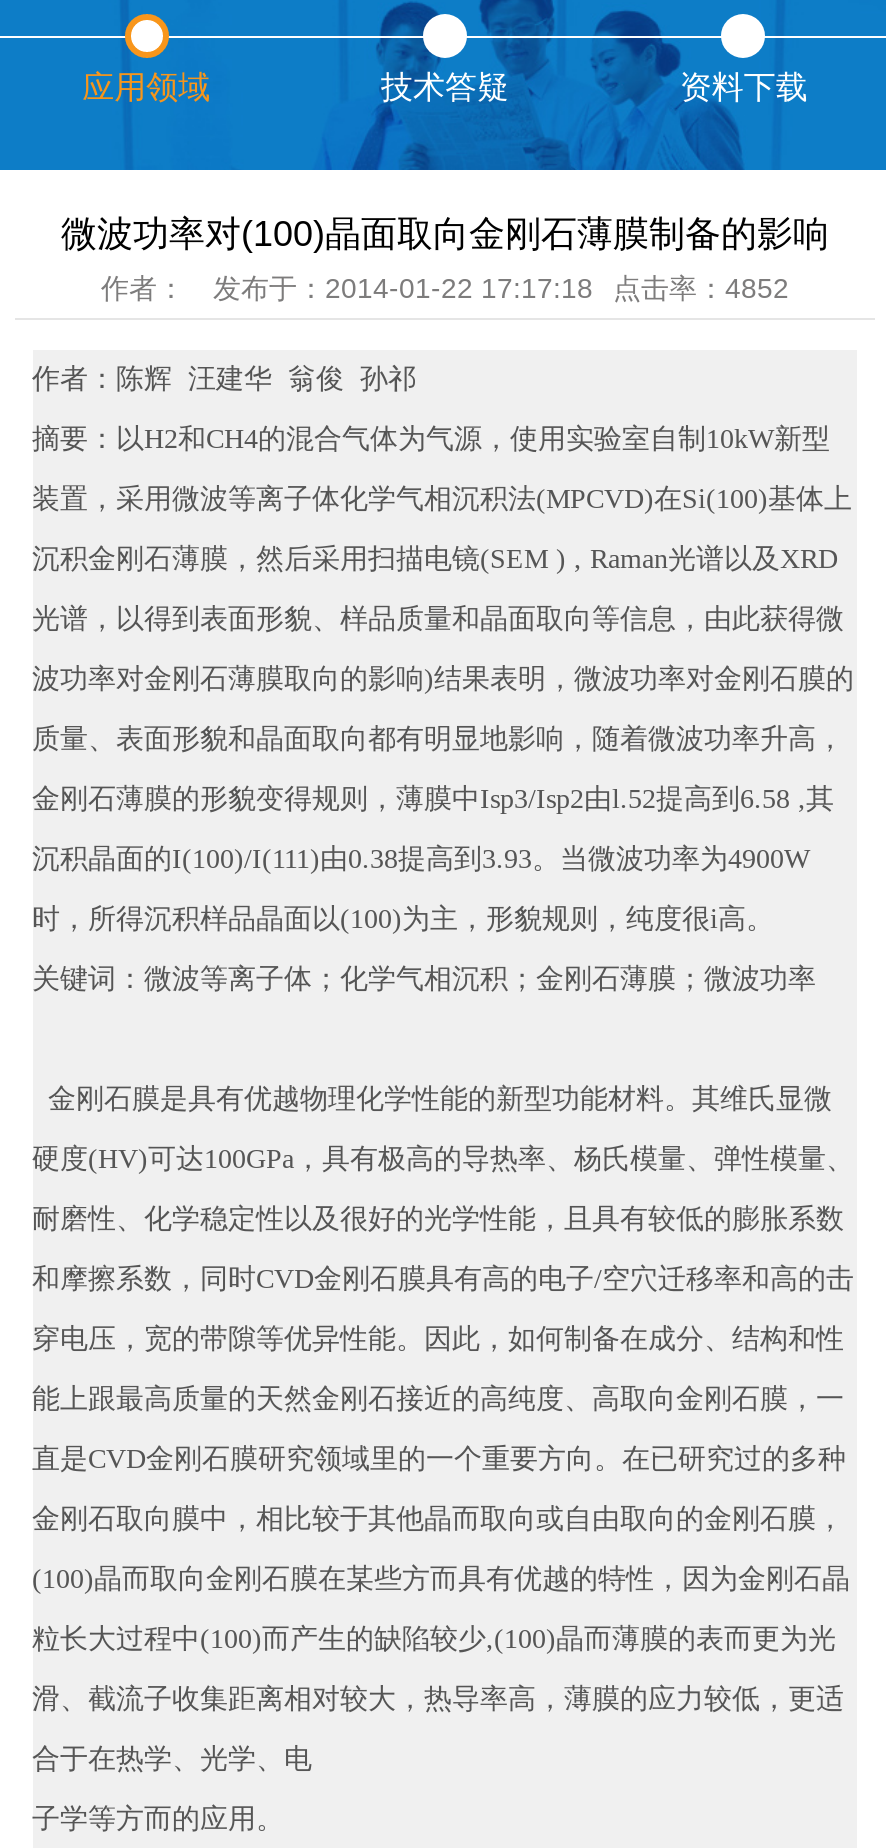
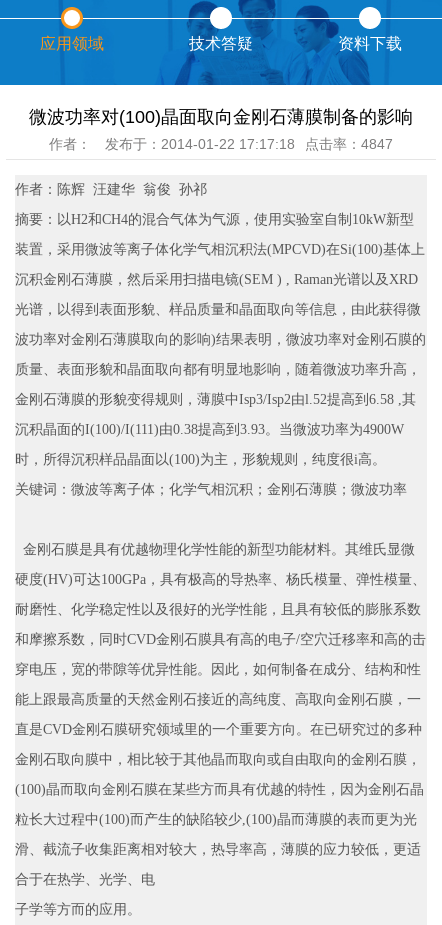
- 作者： 发布于：2014-01-22 17:17:18 点击率：4852
+ 作者： 发布于：2014-01-22 17:17:18 点击率：4847
